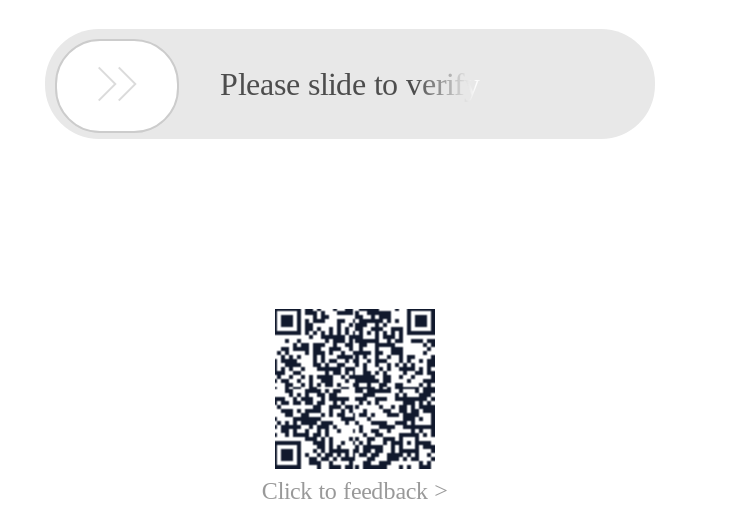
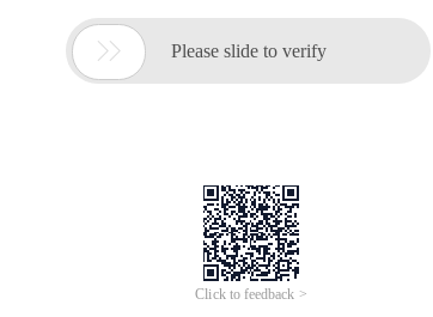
- [image]
+ [image]
